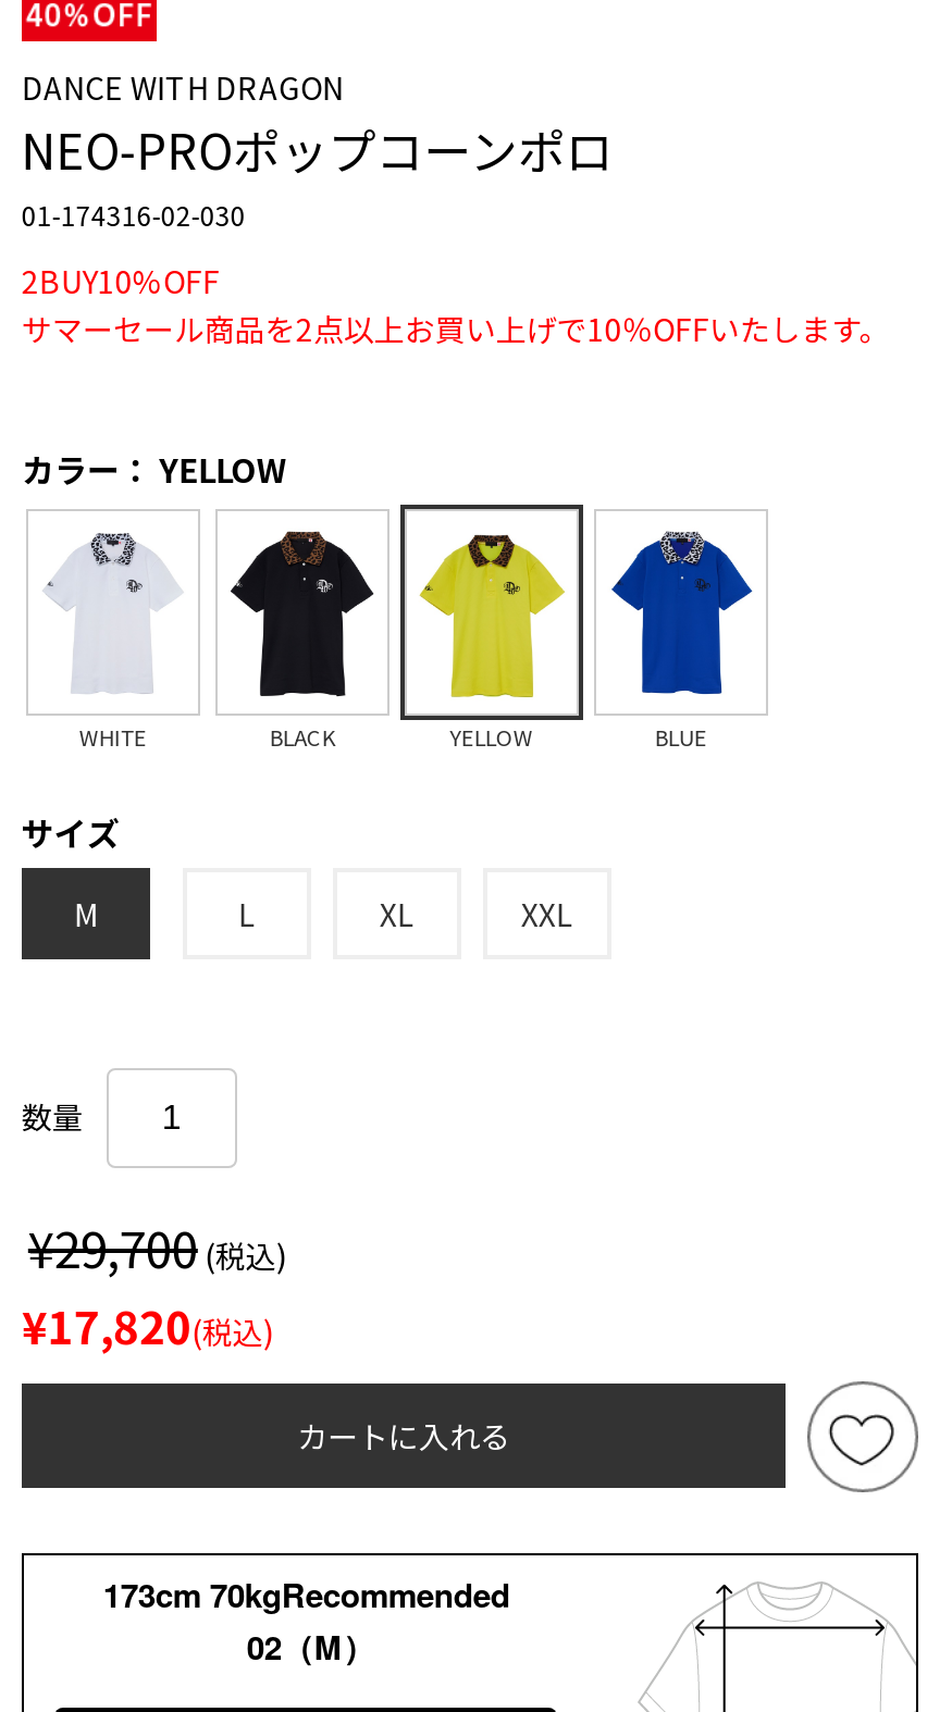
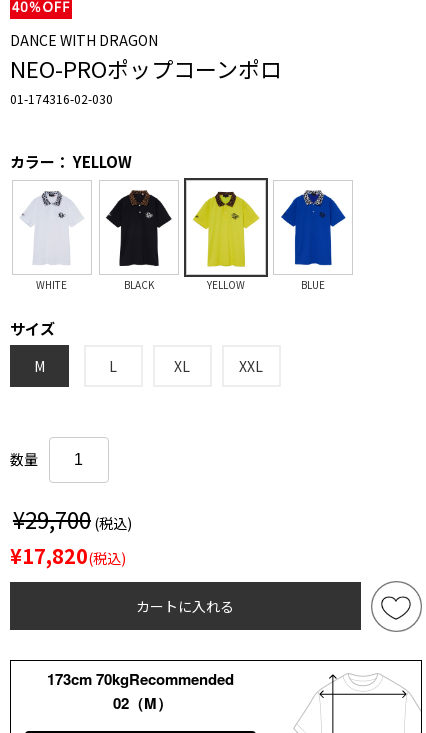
- 2BUY10%OFF
- サマーセール商品を2点以上お買い上げで10％OFFいたします。
